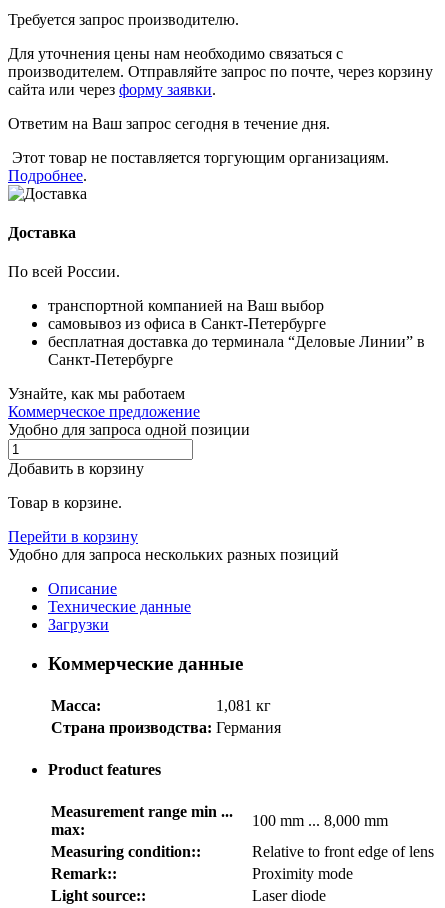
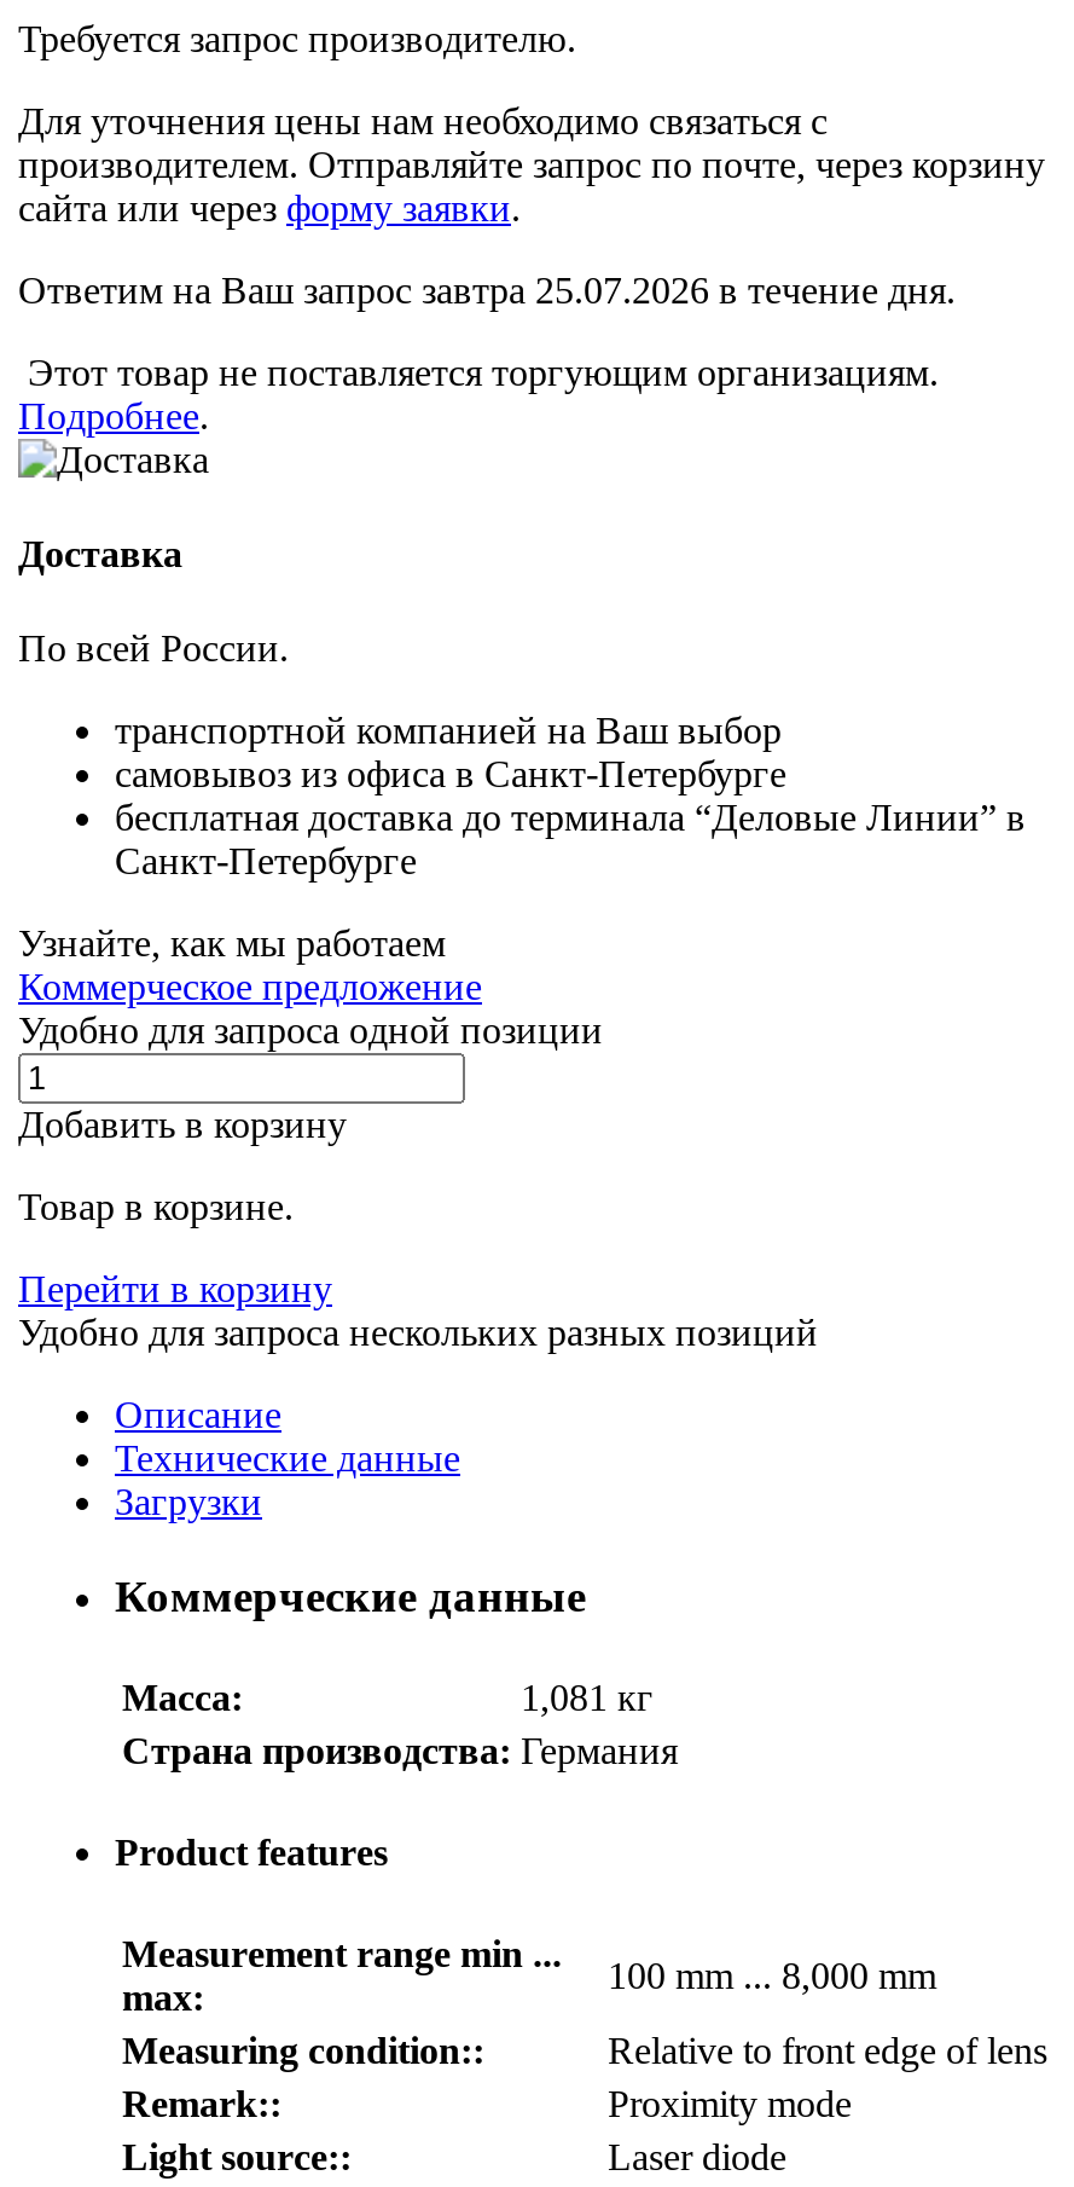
- Ответим на Ваш запрос сегодня в течение дня.
+ Ответим на Ваш запрос завтра 25.07.2026 в течение дня.
